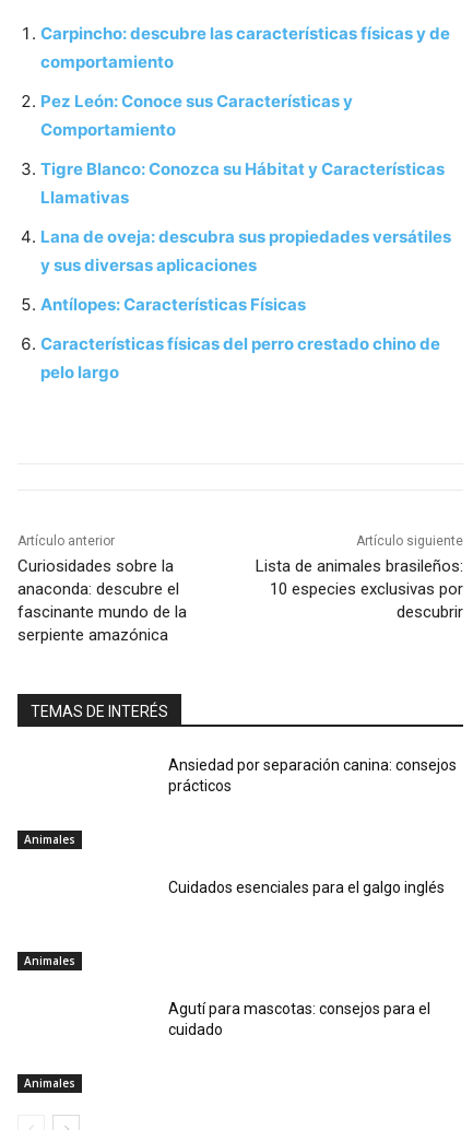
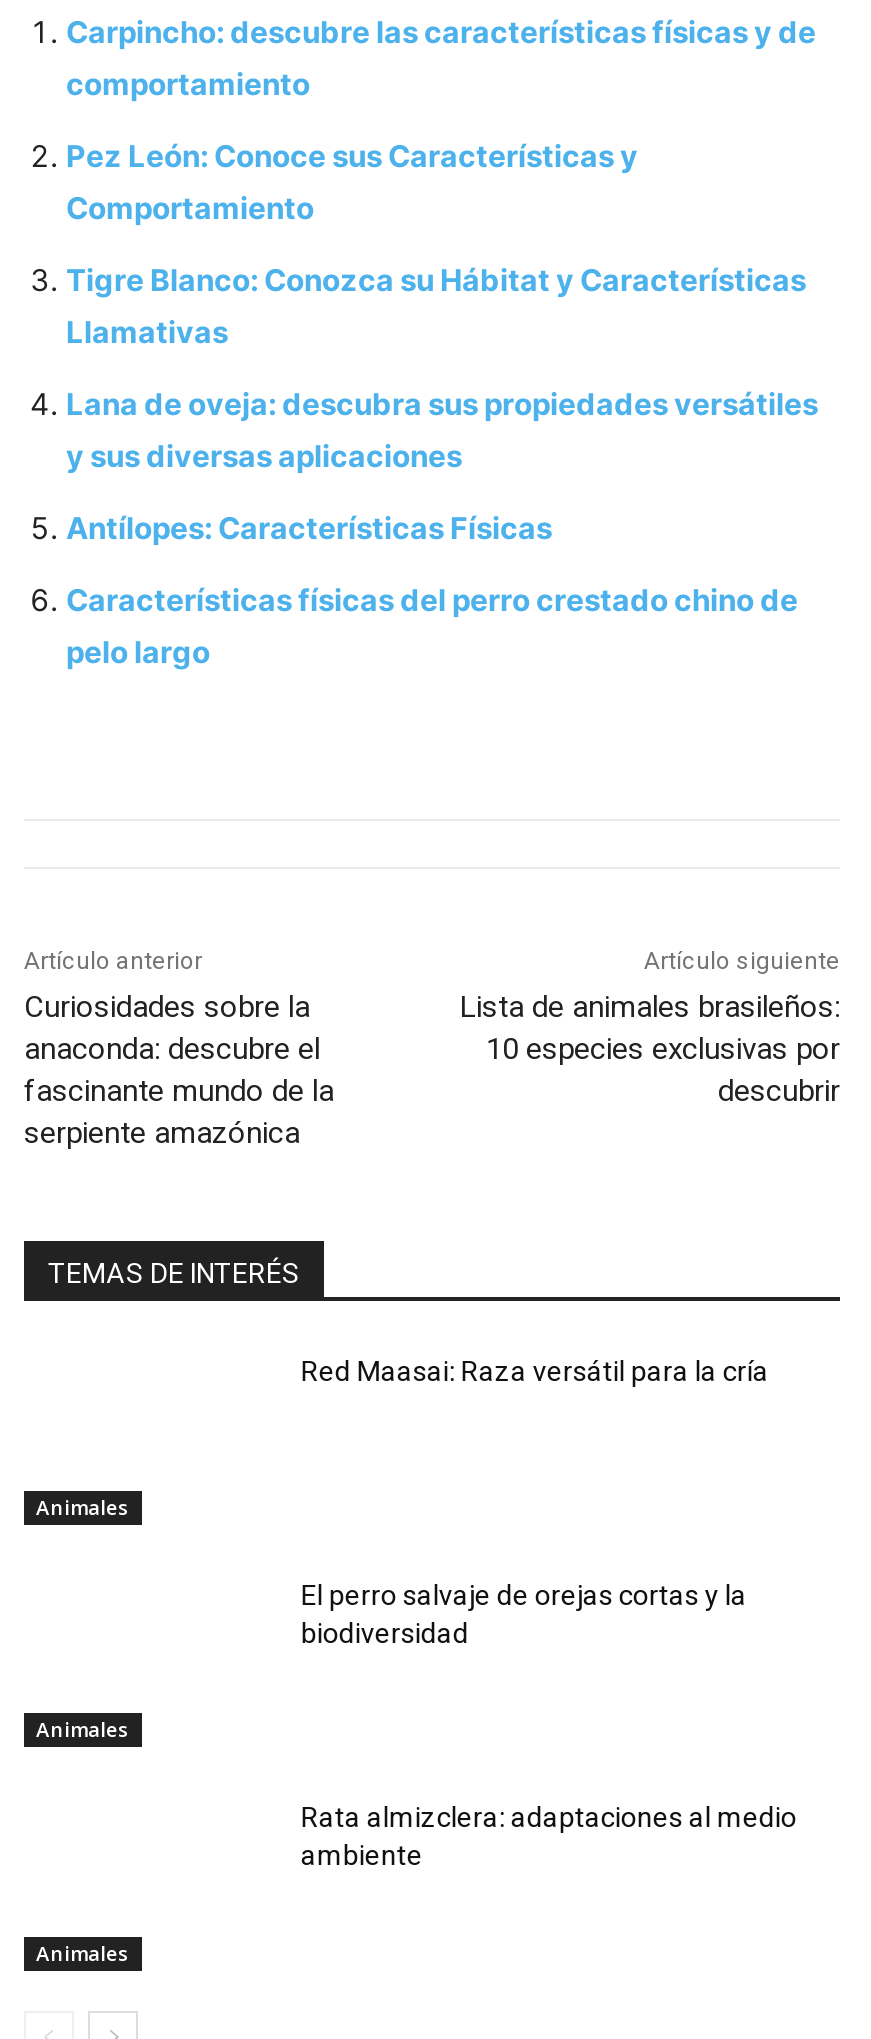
- Ansiedad por separación canina: consejos
- prácticos
+ Red Maasai: Raza versátil para la cría

- Cuidados esenciales para el galgo inglés
+ El perro salvaje de orejas cortas y la
+ biodiversidad

- Agutí para mascotas: consejos para el
- cuidado
+ Rata almizclera: adaptaciones al medio
+ ambiente
